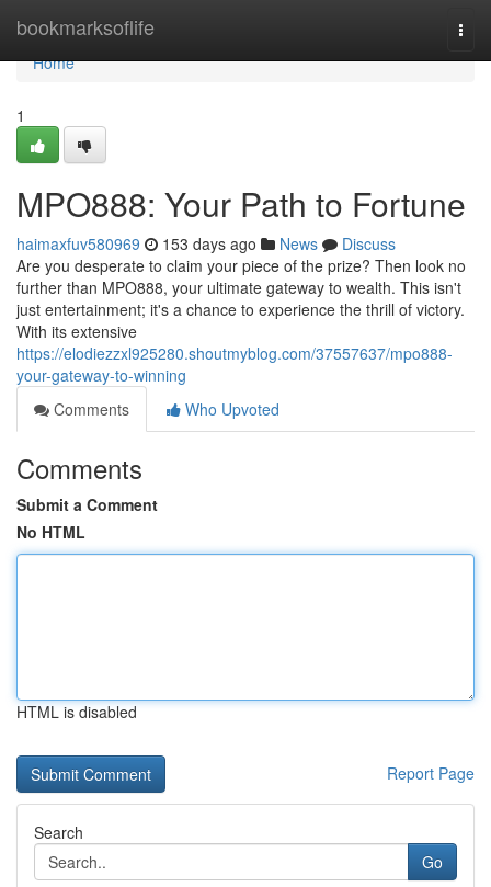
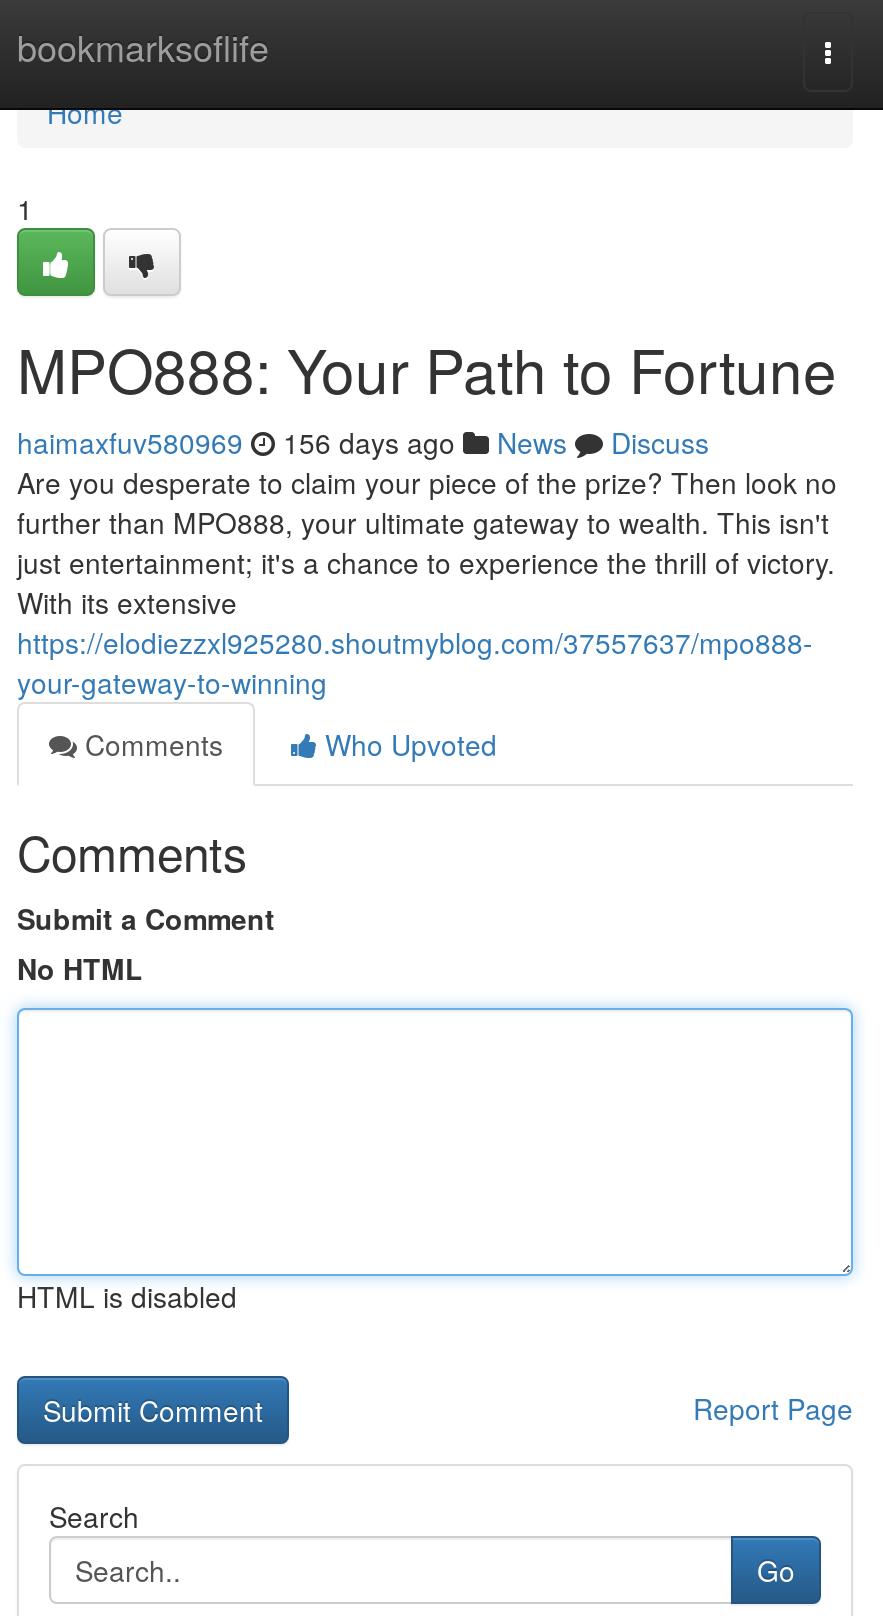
- haimaxfuv580969 153 days ago News Discuss
+ haimaxfuv580969 156 days ago News Discuss
